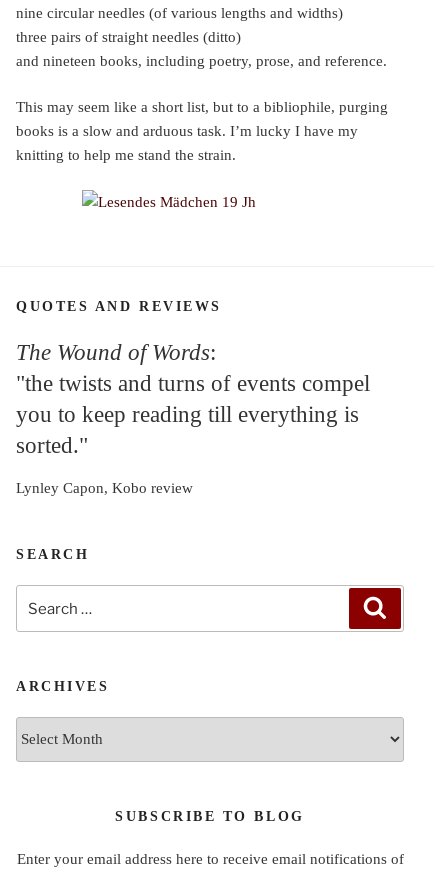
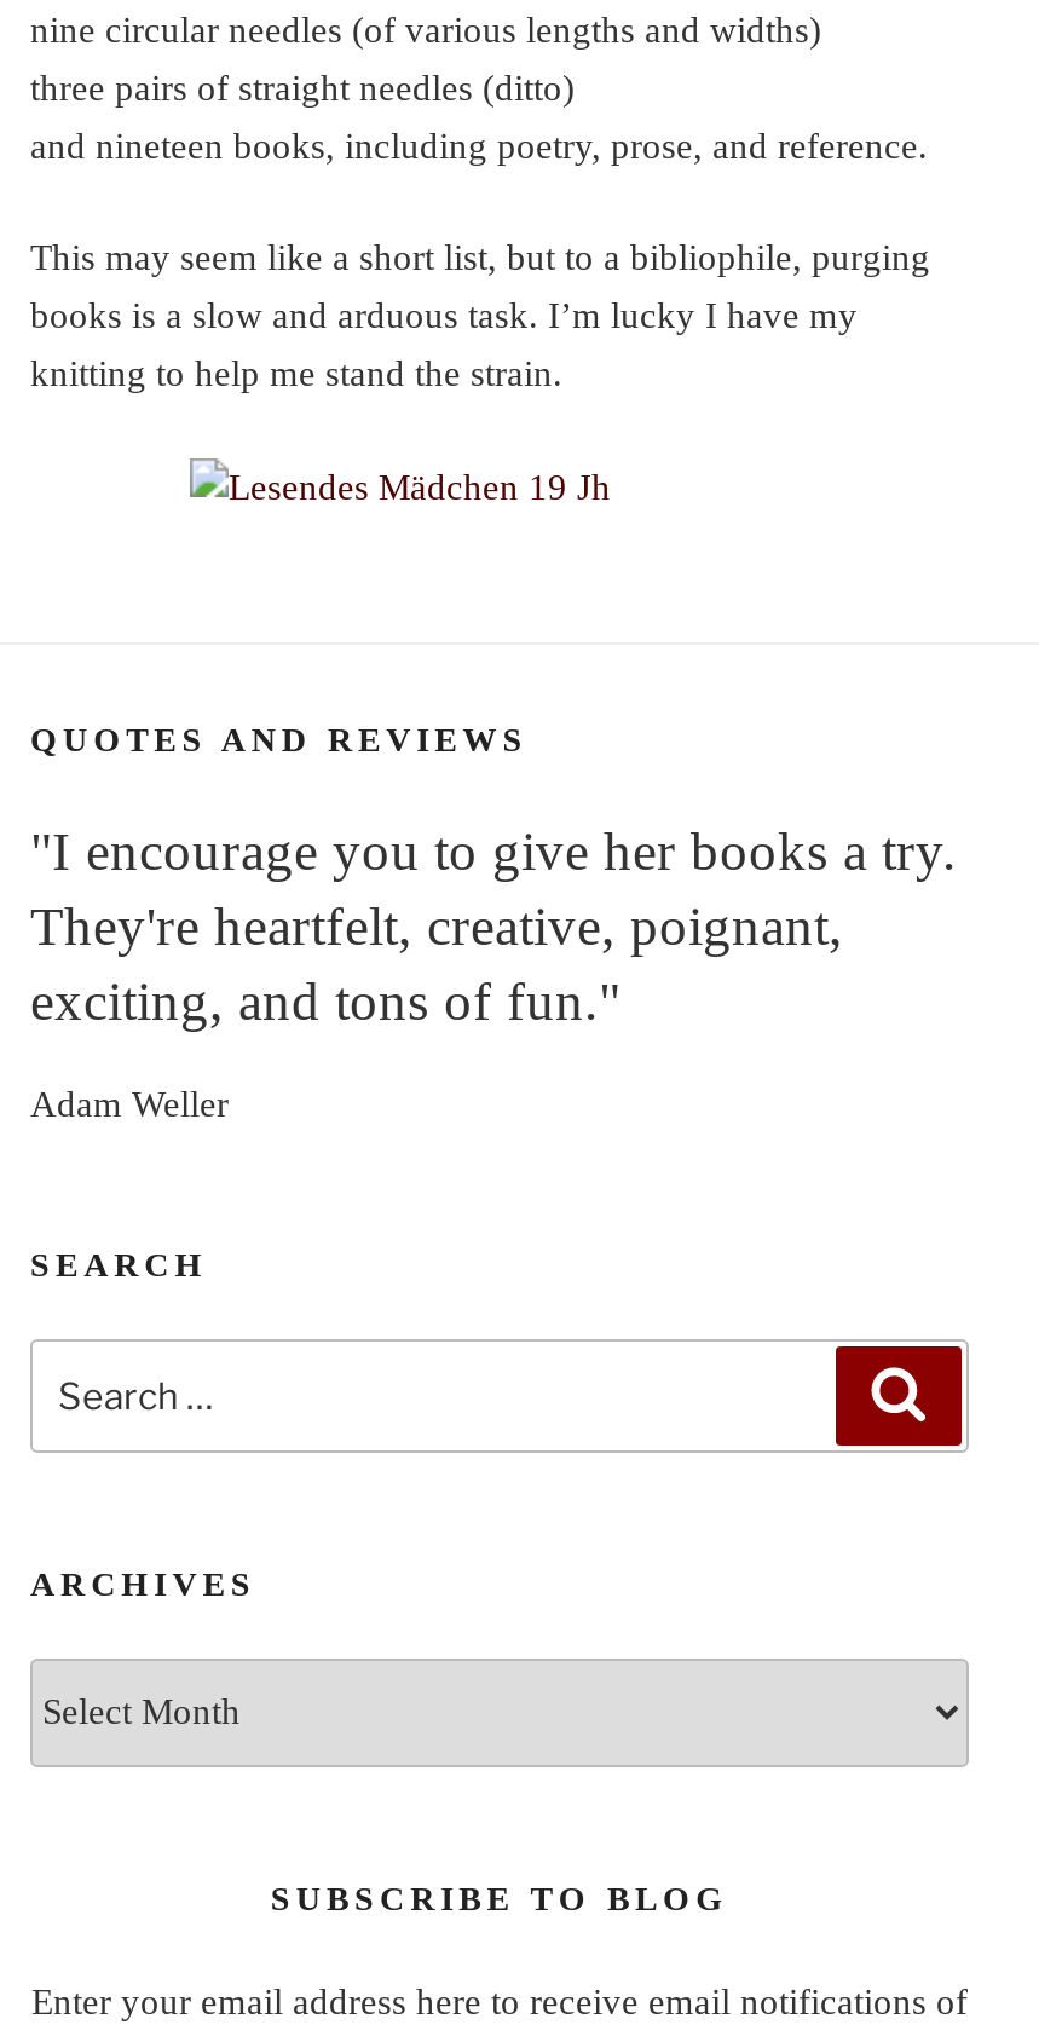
- The Wound of Words:
- "the twists and turns of events compel
- you to keep reading till everything is
- sorted."
+ "I encourage you to give her books a try.
+ They're heartfelt, creative, poignant,
+ exciting, and tons of fun."

- Lynley Capon, Kobo review
+ Adam Weller
